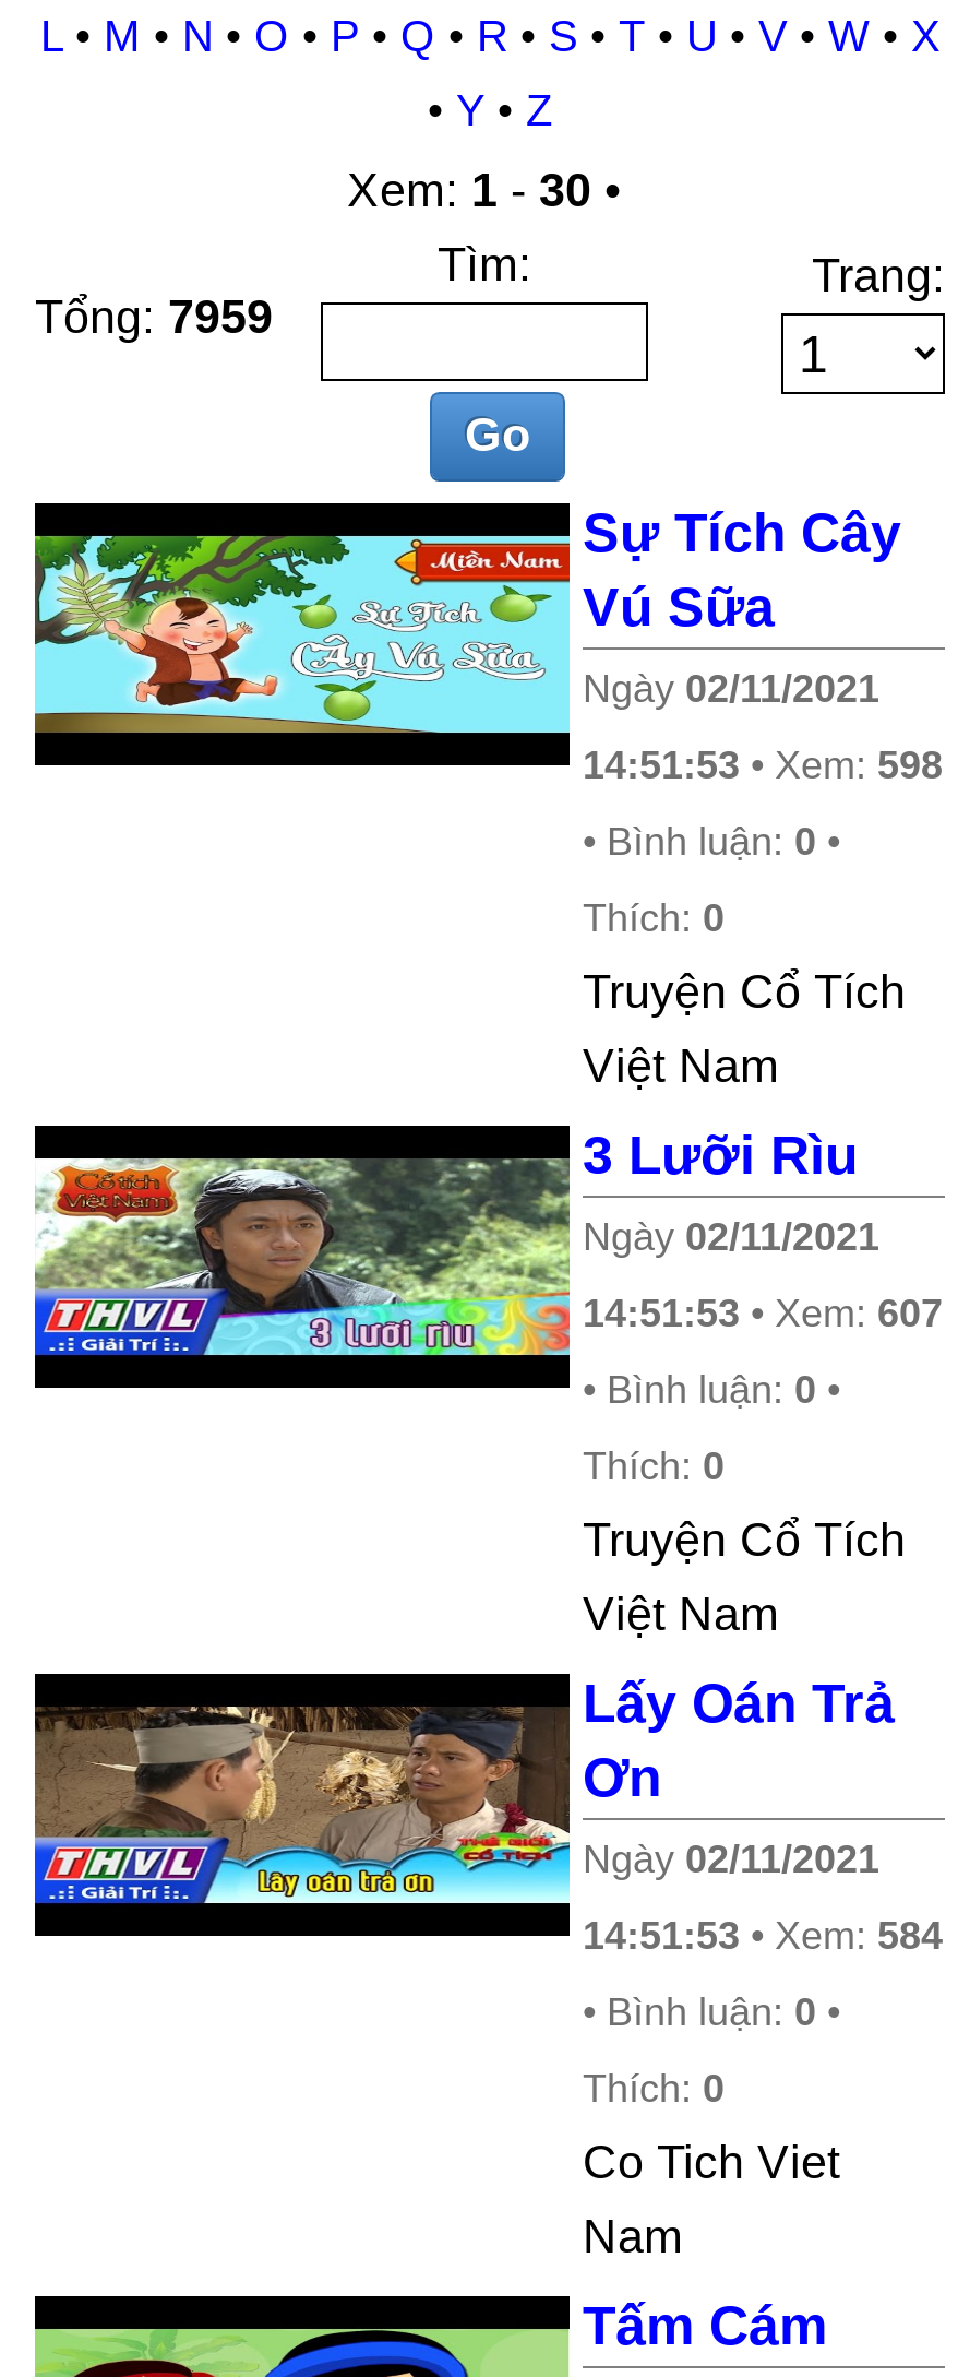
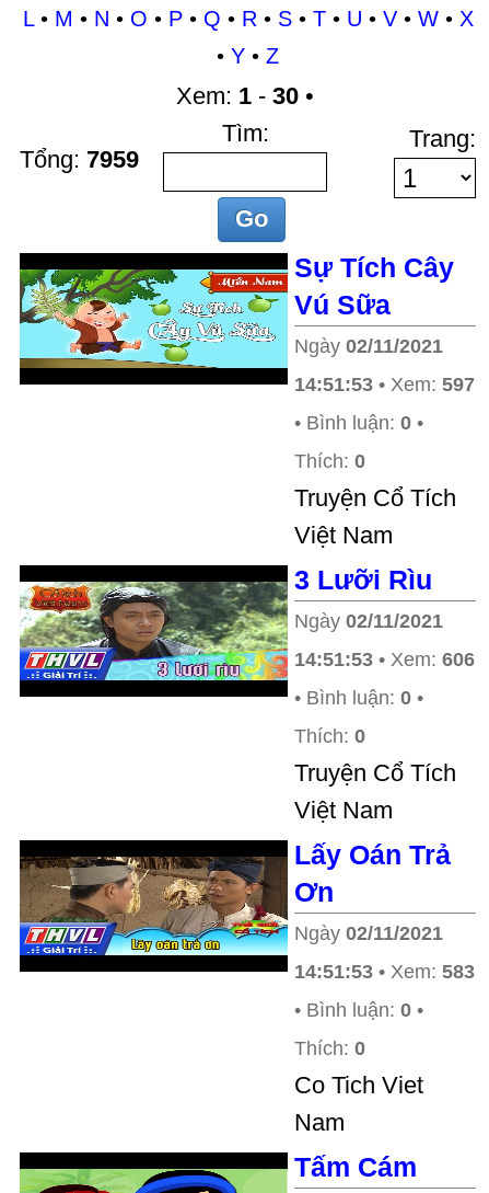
- 14:51:53 • Xem: 598
+ 14:51:53 • Xem: 597

- 14:51:53 • Xem: 607
+ 14:51:53 • Xem: 606

- 14:51:53 • Xem: 584
+ 14:51:53 • Xem: 583
